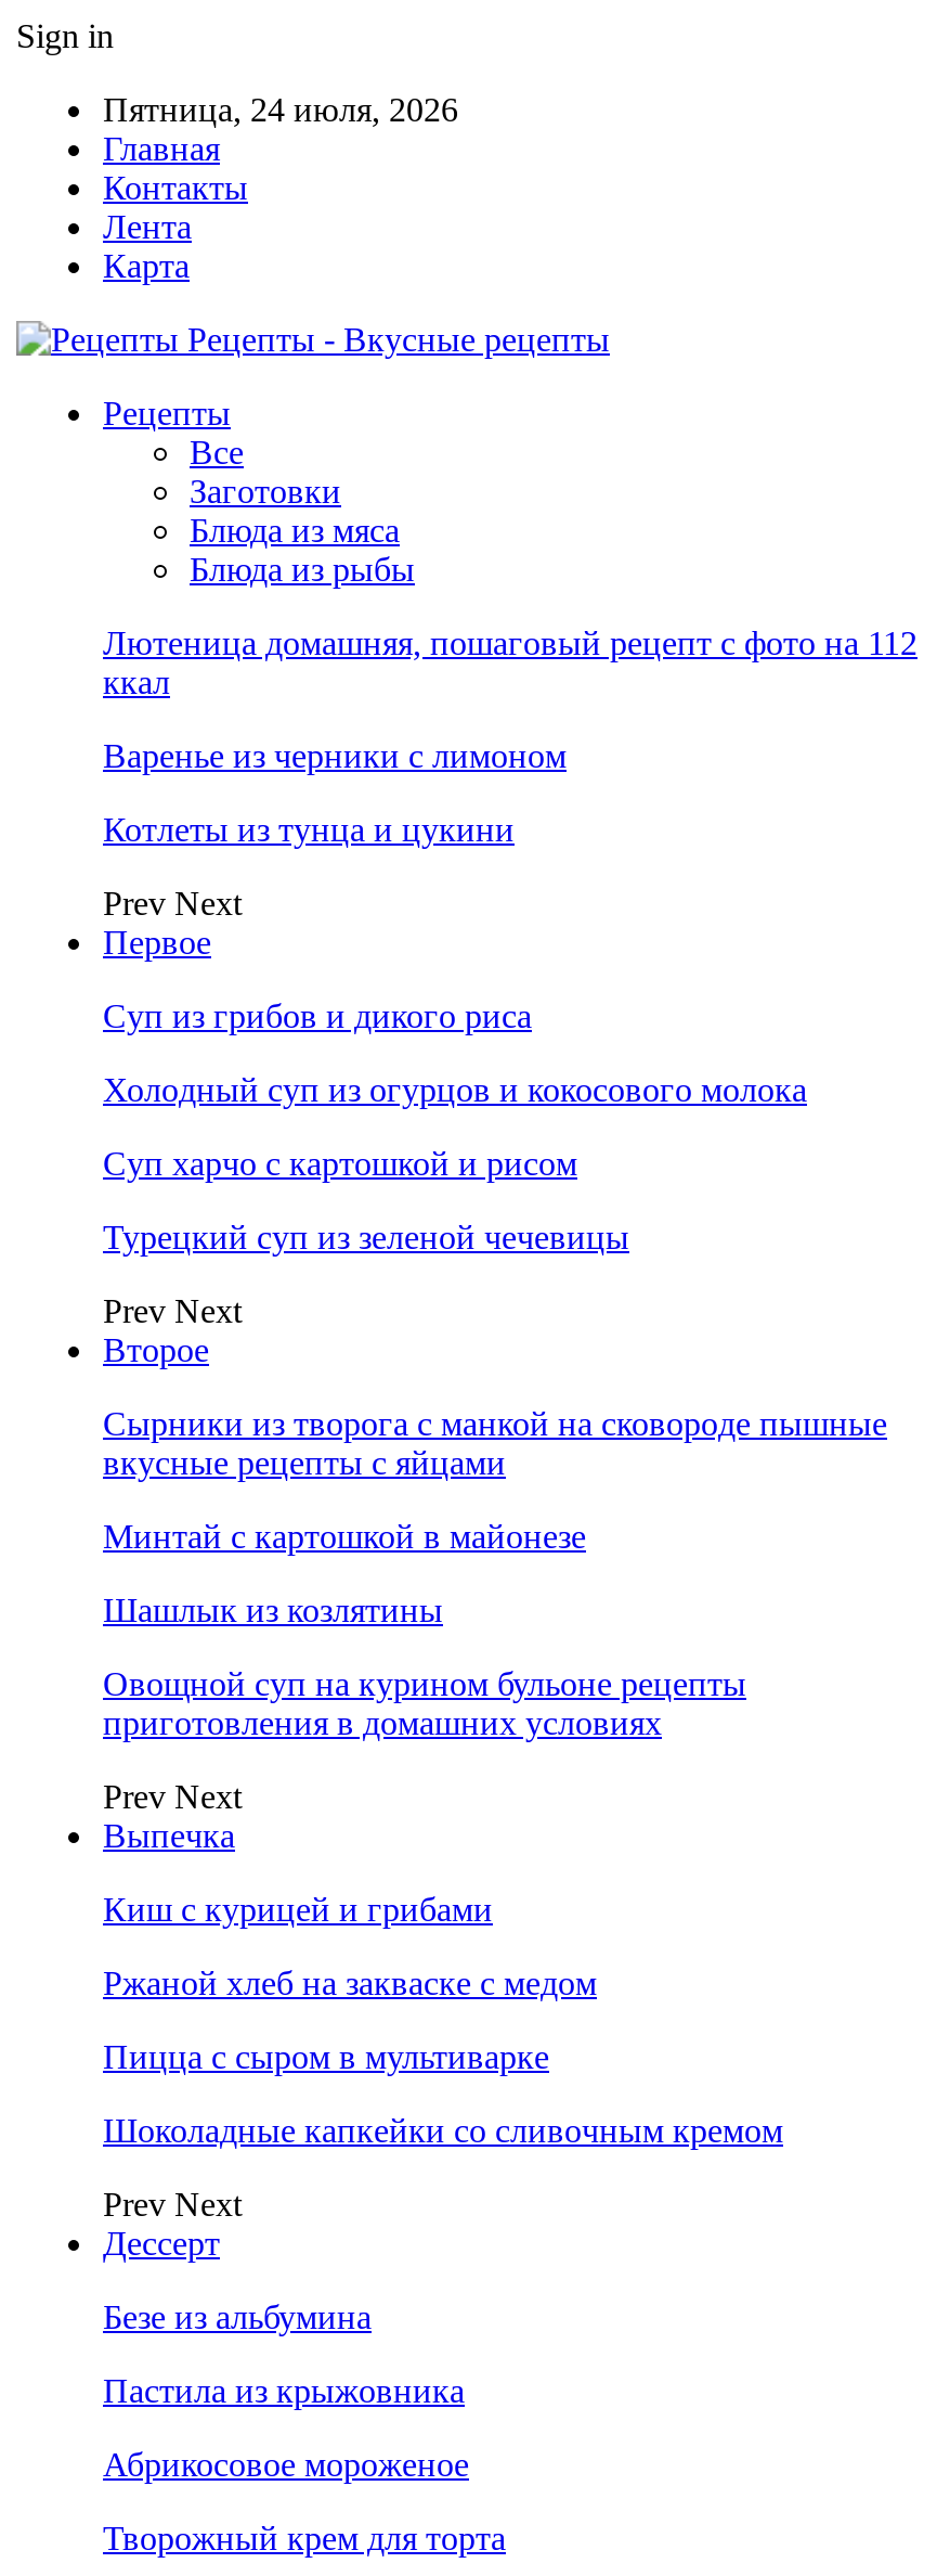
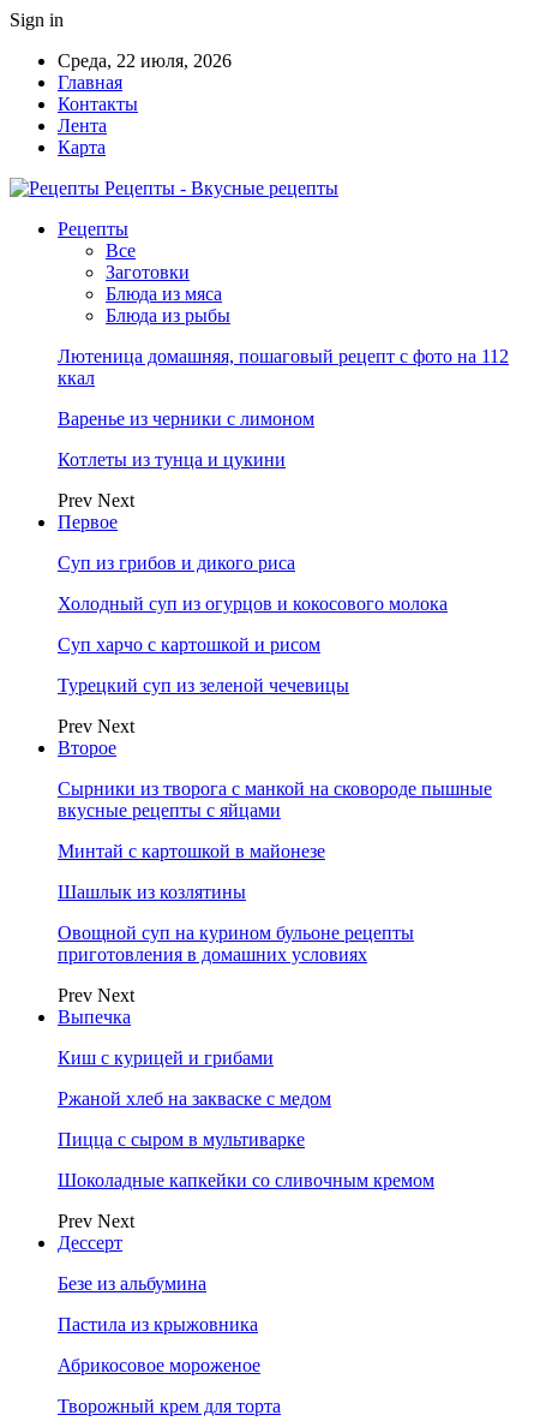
- Пятница, 24 июля, 2026
+ Среда, 22 июля, 2026
